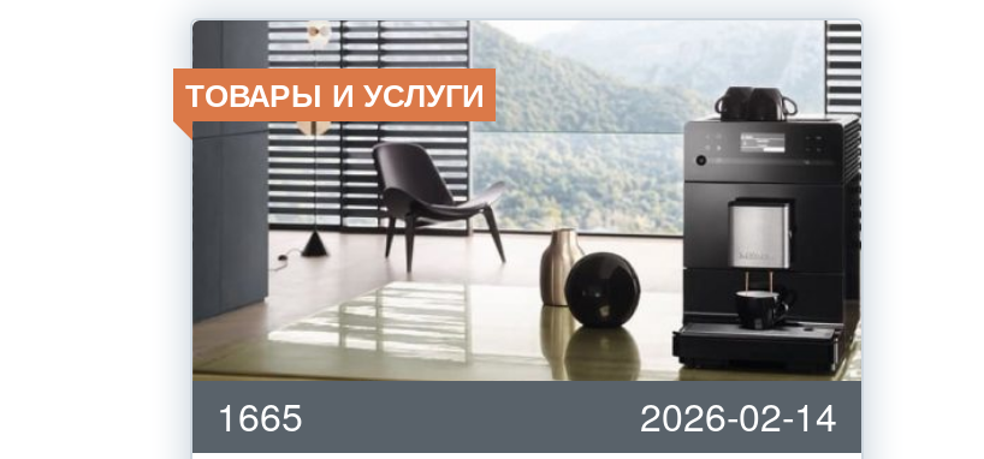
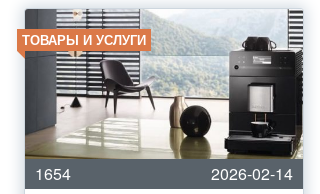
- 1665
+ 1654
